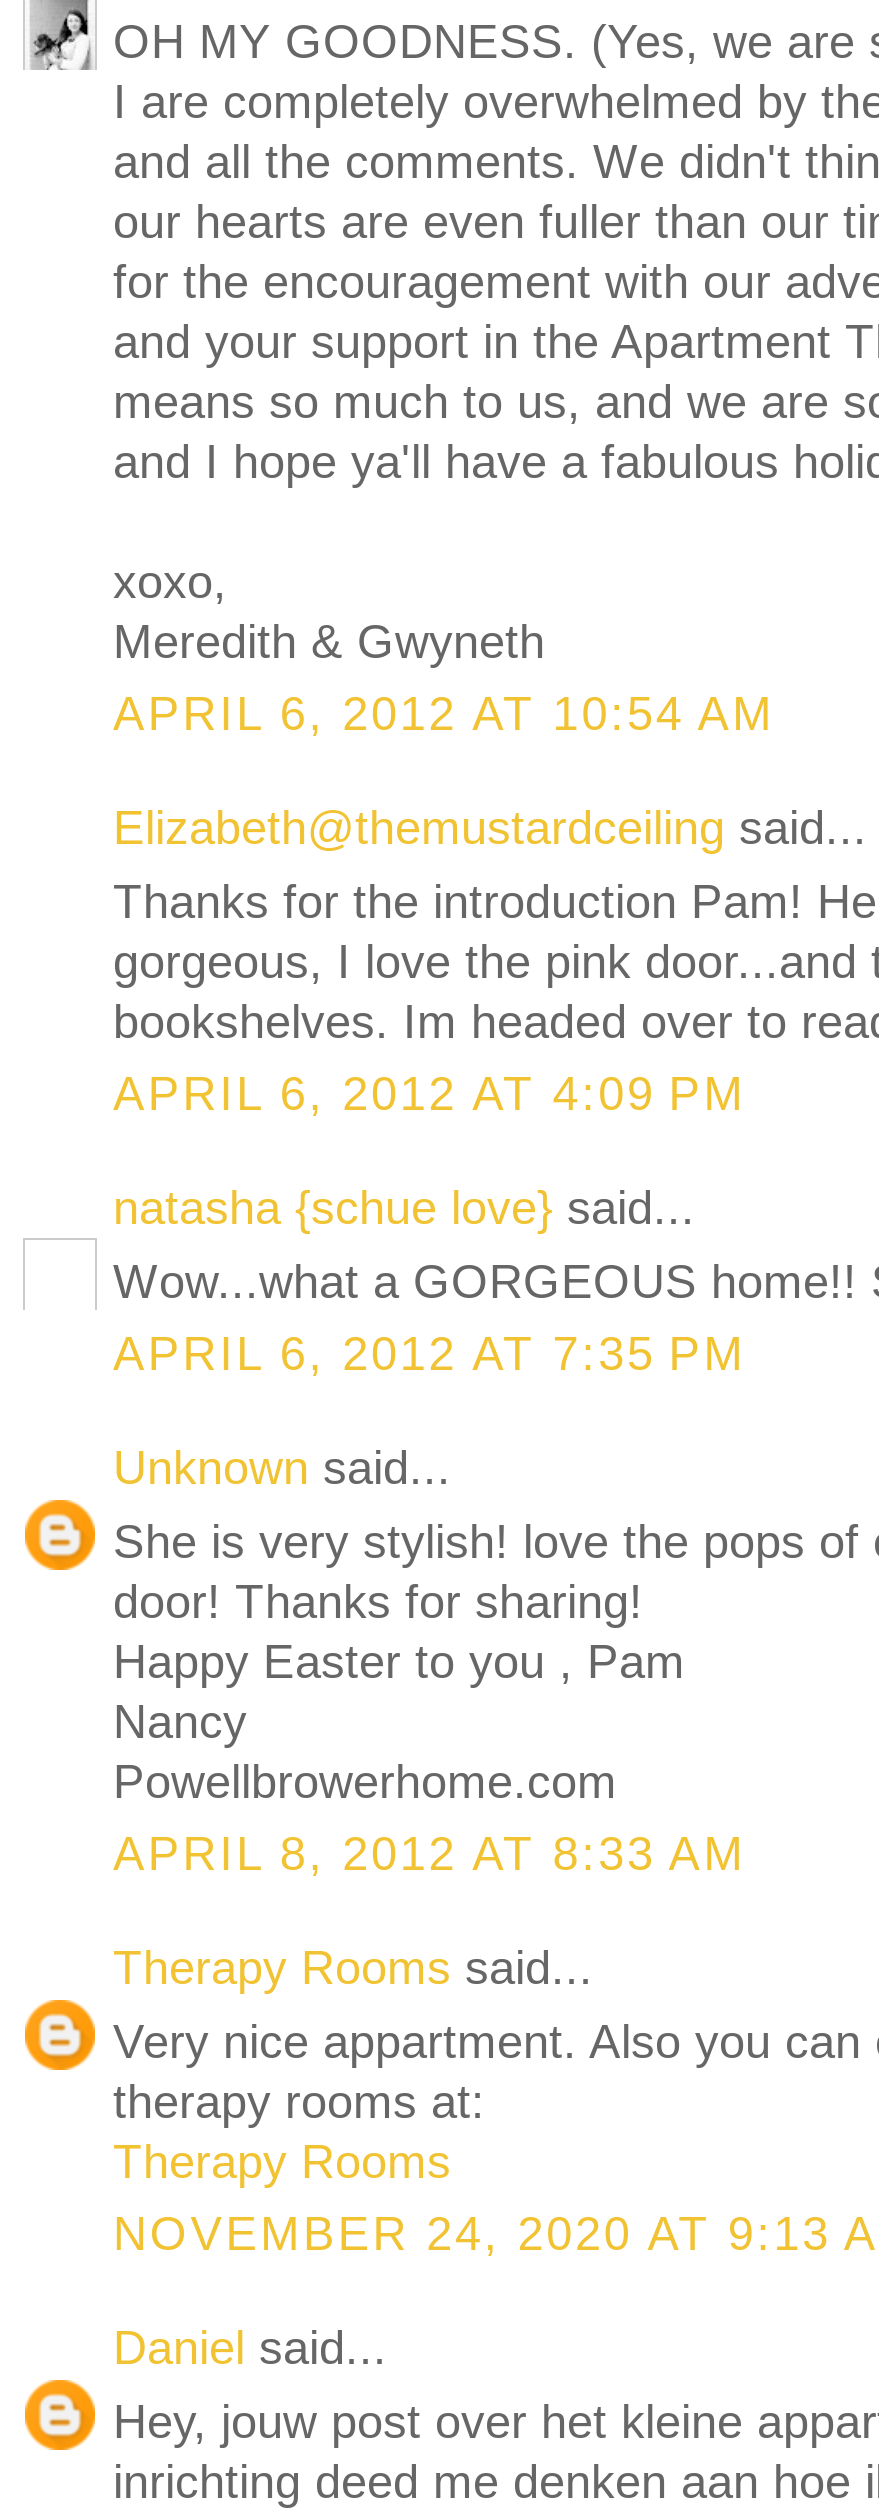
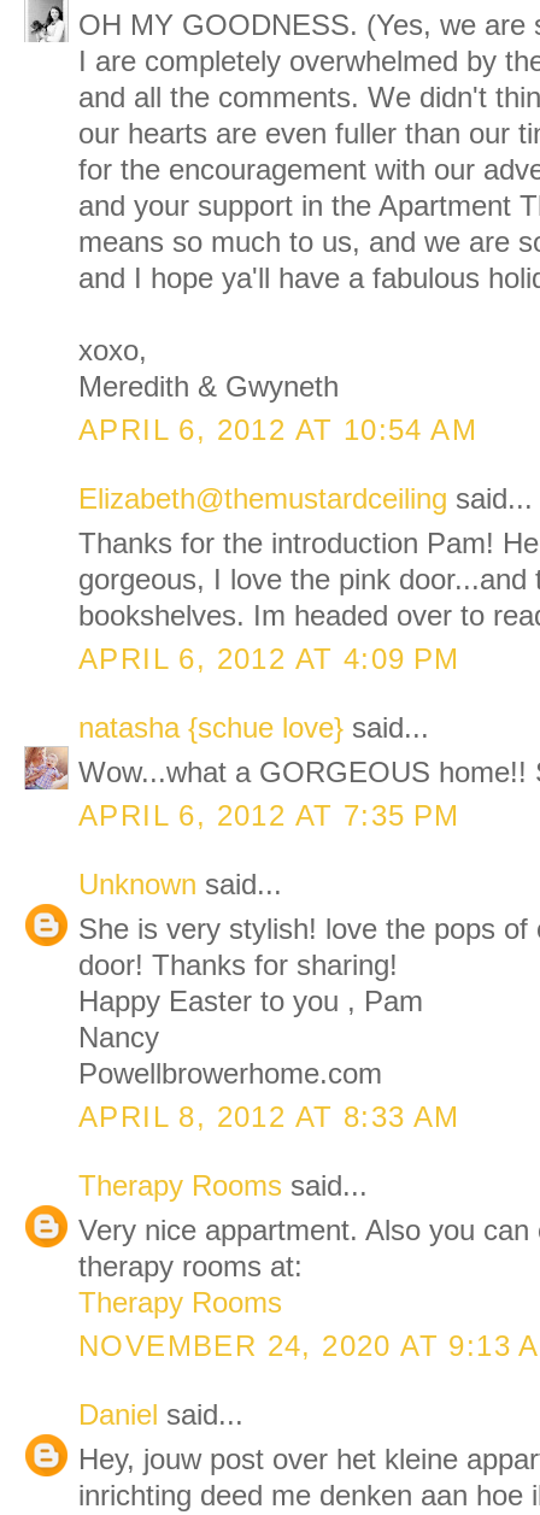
+ [image]
